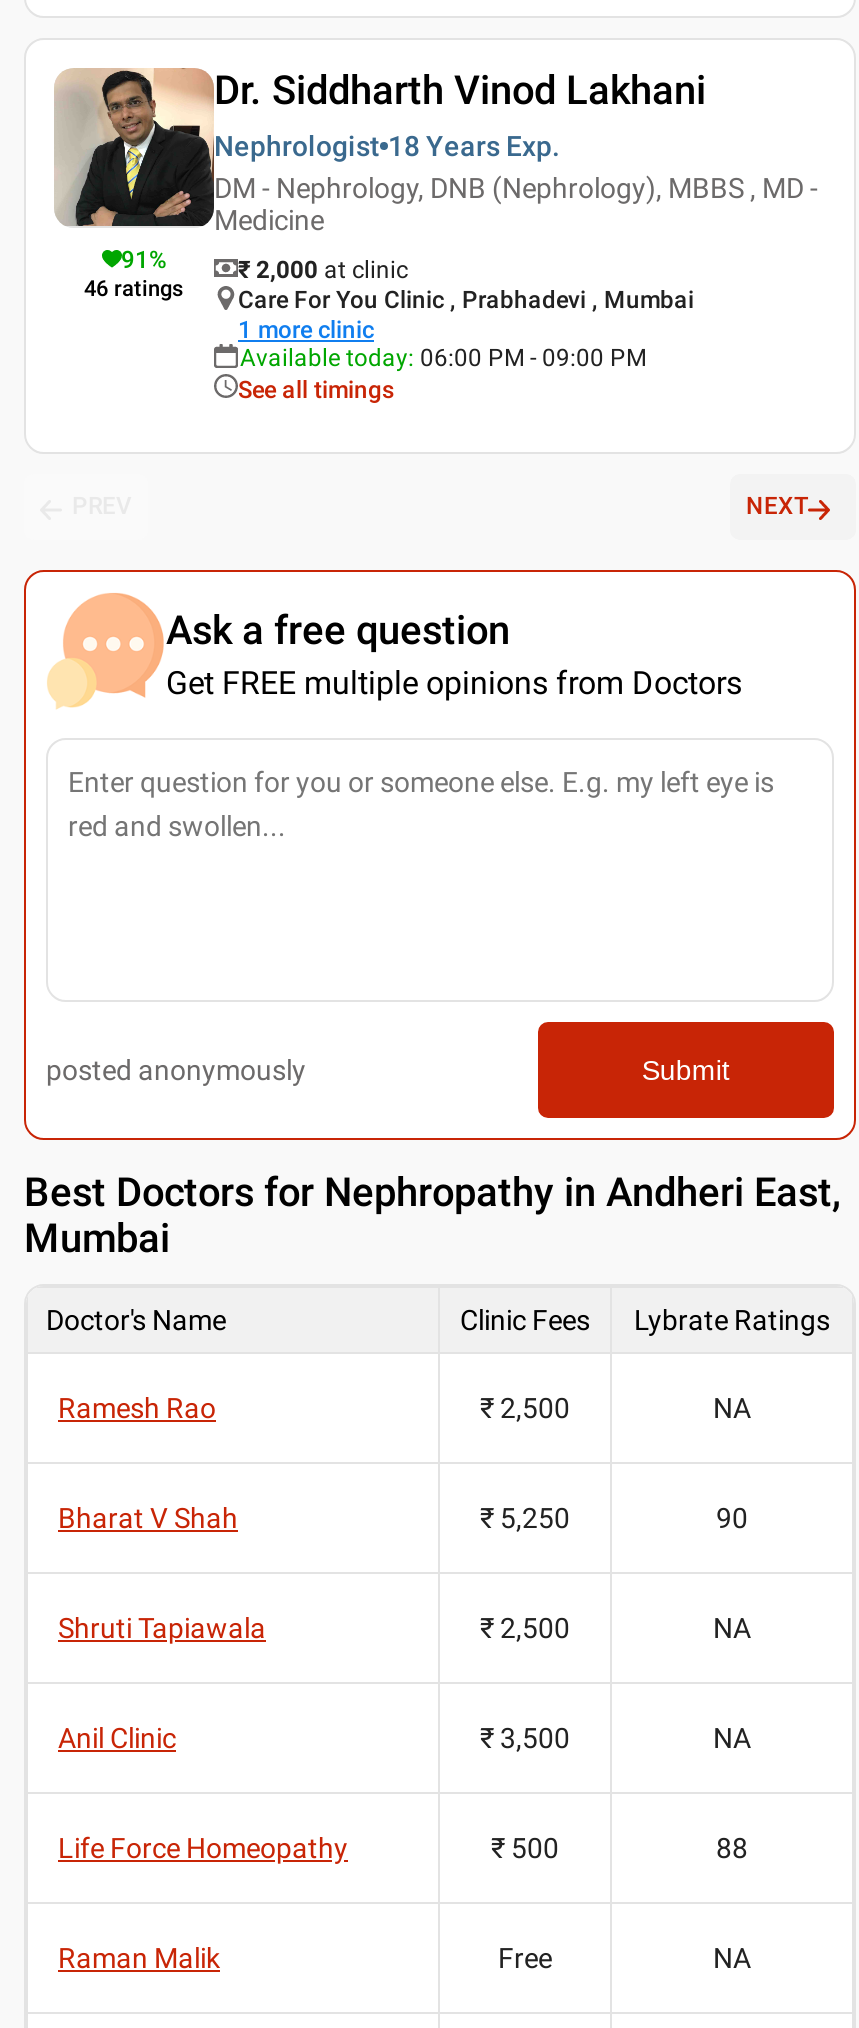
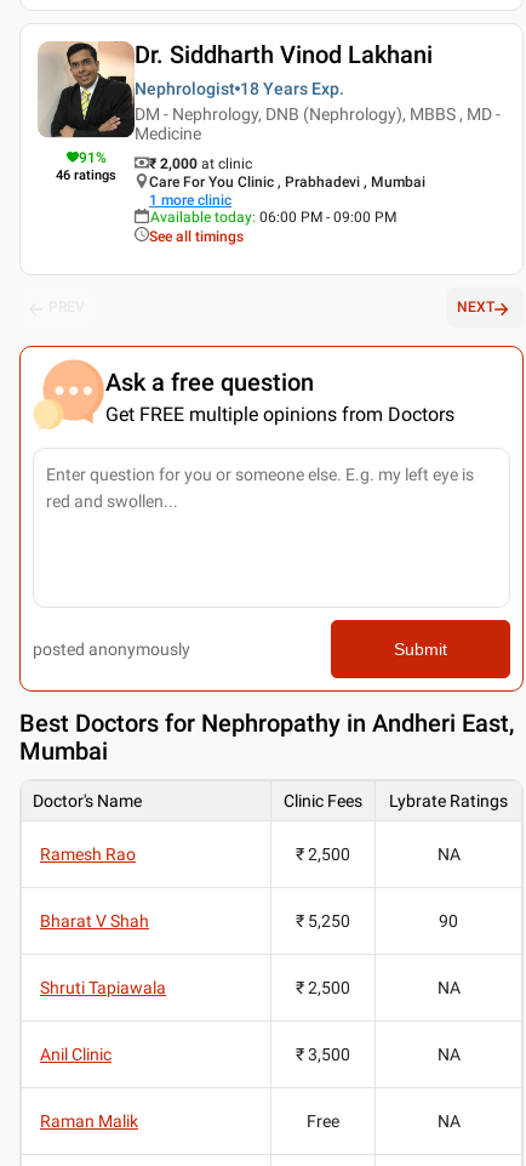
- Life Force Homeopathy
- ₹ 500
- 88
